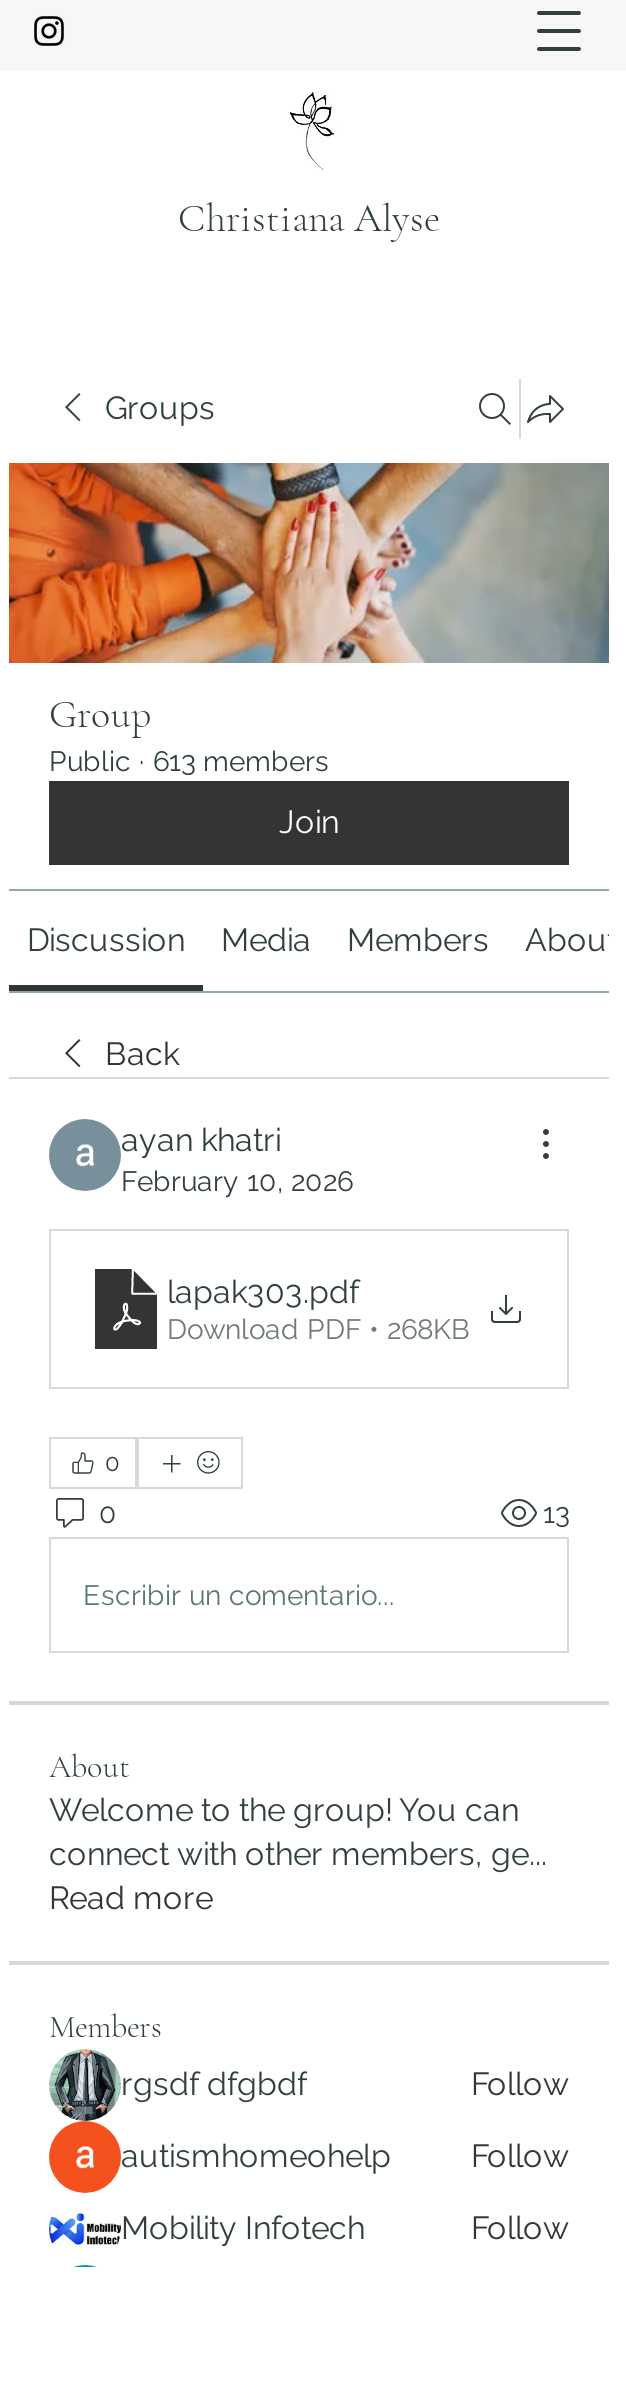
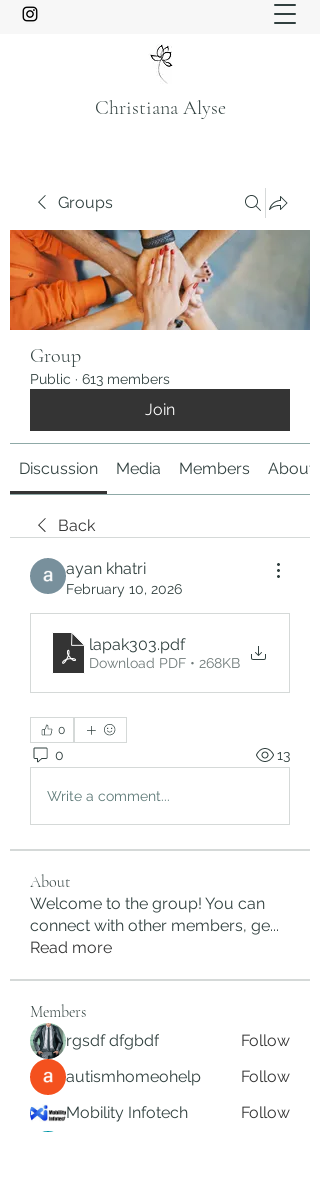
- Escribir un comentario...
+ Write a comment...
